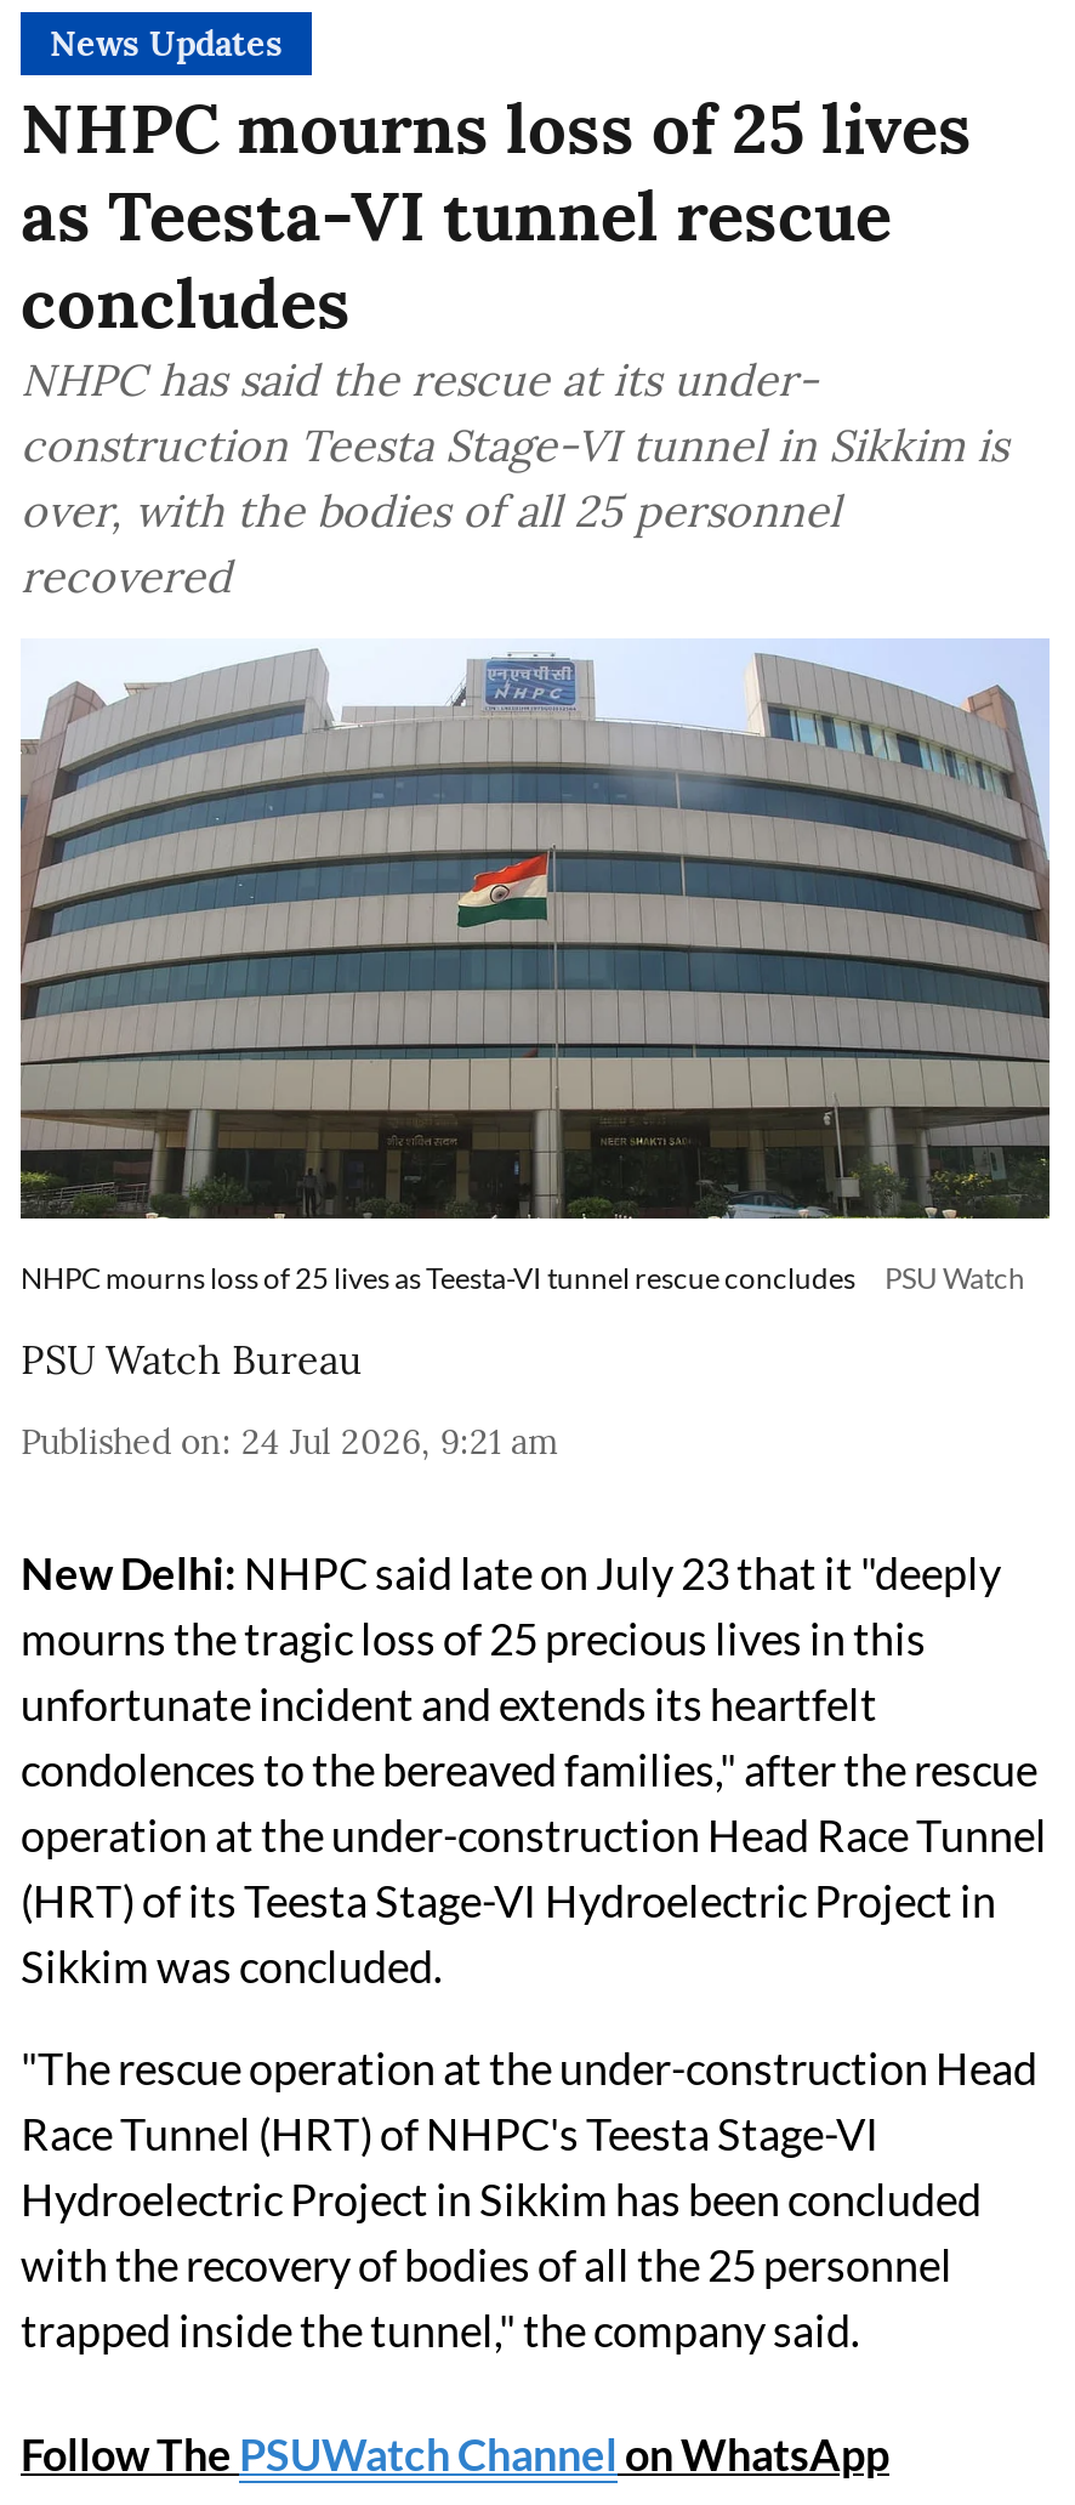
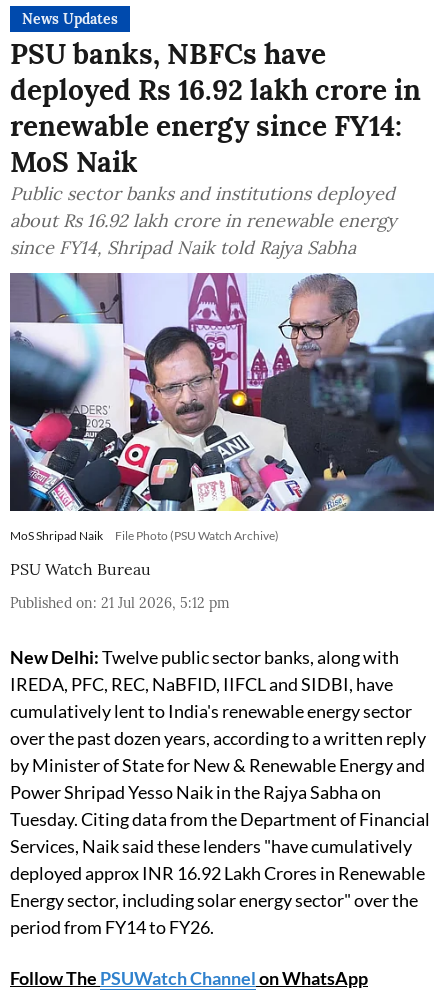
- NHPC mourns loss of 25 lives
- as Teesta-VI tunnel rescue
- concludes
- NHPC has said the rescue at its under-
- construction Teesta Stage-VI tunnel in Sikkim is
- over, with the bodies of all 25 personnel
- recovered
+ PSU banks, NBFCs have
+ deployed Rs 16.92 lakh crore in
+ renewable energy since FY14:
+ MoS Naik
+ Public sector banks and institutions deployed
+ about Rs 16.92 lakh crore in renewable energy
+ since FY14, Shripad Naik told Rajya Sabha

- [image]
- NHPC mourns loss of 25 lives as Teesta-VI tunnel rescue concludes
- PSU Watch
+ [image]
+ MoS Shripad Naik
+ File Photo (PSU Watch Archive)

- Published on: 24 Jul 2026, 9:21 am
- New Delhi: NHPC said late on July 23 that it "deeply
- mourns the tragic loss of 25 precious lives in this
- unfortunate incident and extends its heartfelt
- condolences to the bereaved families," after the rescue
- operation at the under-construction Head Race Tunnel
- (HRT) of its Teesta Stage-VI Hydroelectric Project in
- Sikkim was concluded.
- "The rescue operation at the under-construction Head
- Race Tunnel (HRT) of NHPC's Teesta Stage-VI
- Hydroelectric Project in Sikkim has been concluded
- with the recovery of bodies of all the 25 personnel
- trapped inside the tunnel," the company said.
+ Published on: 21 Jul 2026, 5:12 pm
+ New Delhi: Twelve public sector banks, along with
+ IREDA, PFC, REC, NaBFID, IIFCL and SIDBI, have
+ cumulatively lent to India's renewable energy sector
+ over the past dozen years, according to a written reply
+ by Minister of State for New & Renewable Energy and
+ Power Shripad Yesso Naik in the Rajya Sabha on
+ Tuesday. Citing data from the Department of Financial
+ Services, Naik said these lenders "have cumulatively
+ deployed approx INR 16.92 Lakh Crores in Renewable
+ Energy sector, including solar energy sector" over the
+ period from FY14 to FY26.
